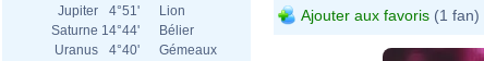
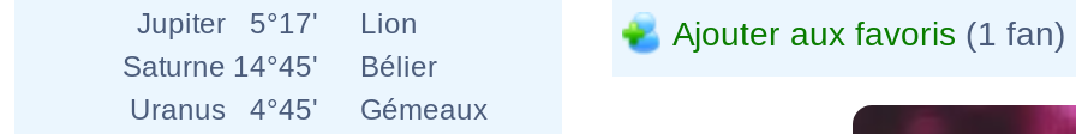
- Jupiter 4°51' Lion
+ Jupiter 5°17' Lion

- Saturne 14°44' Bélier
+ Saturne 14°45' Bélier

- Uranus 4°40' Gémeaux
+ Uranus 4°45' Gémeaux
